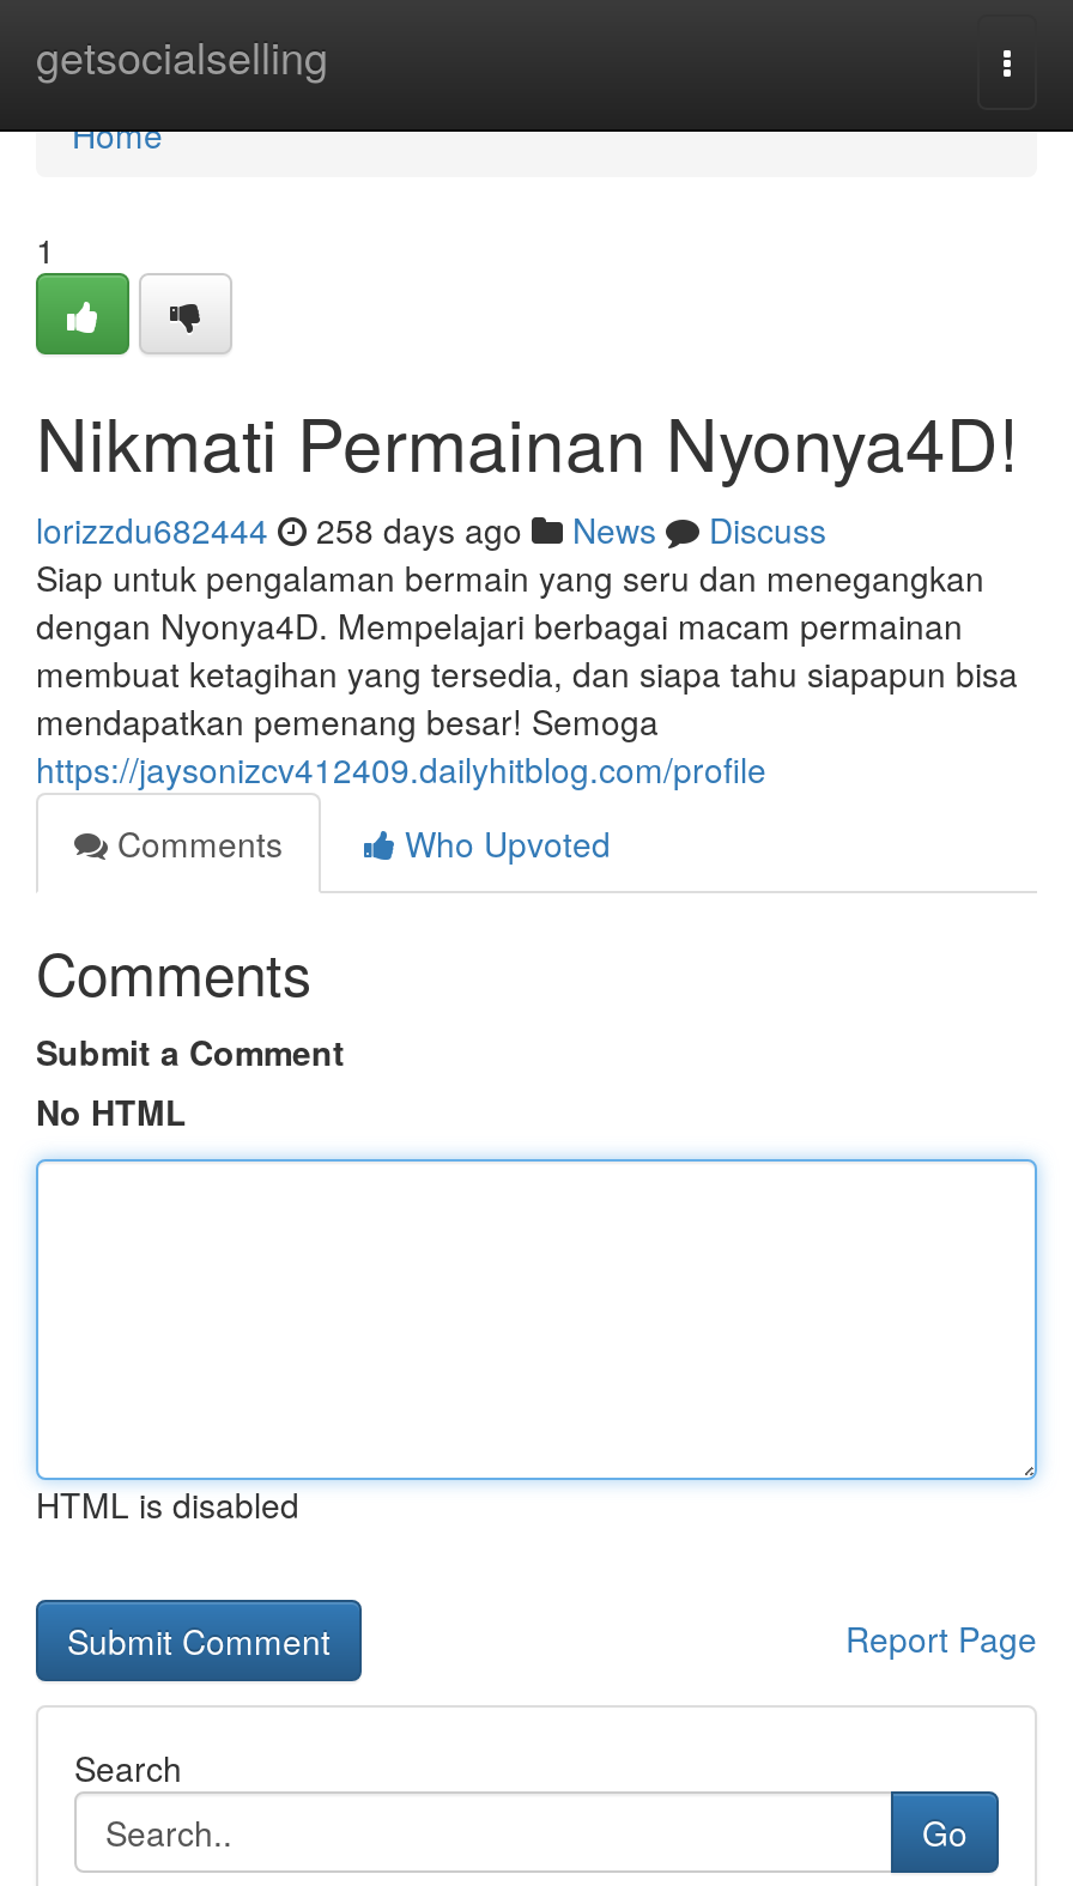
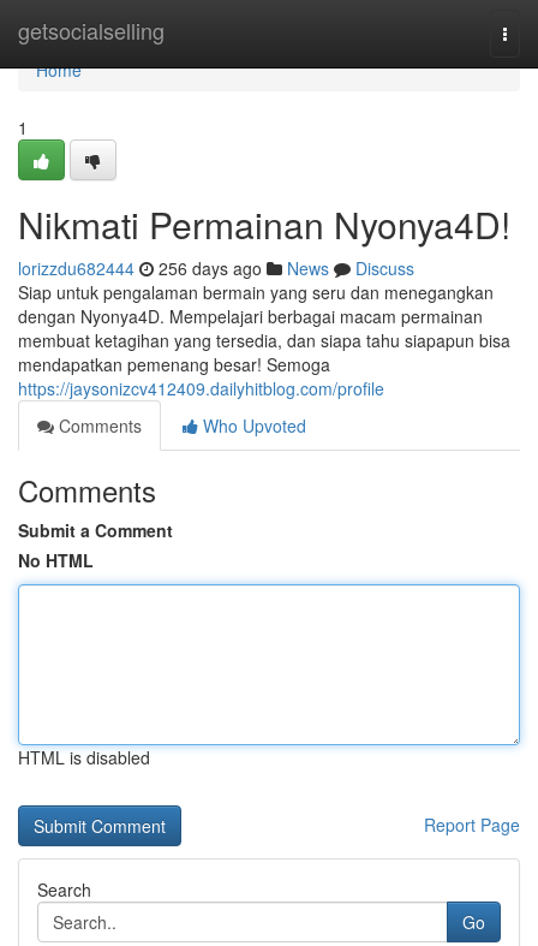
- lorizzdu682444 258 days ago News Discuss
+ lorizzdu682444 256 days ago News Discuss
